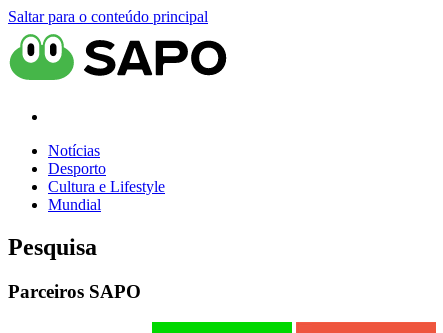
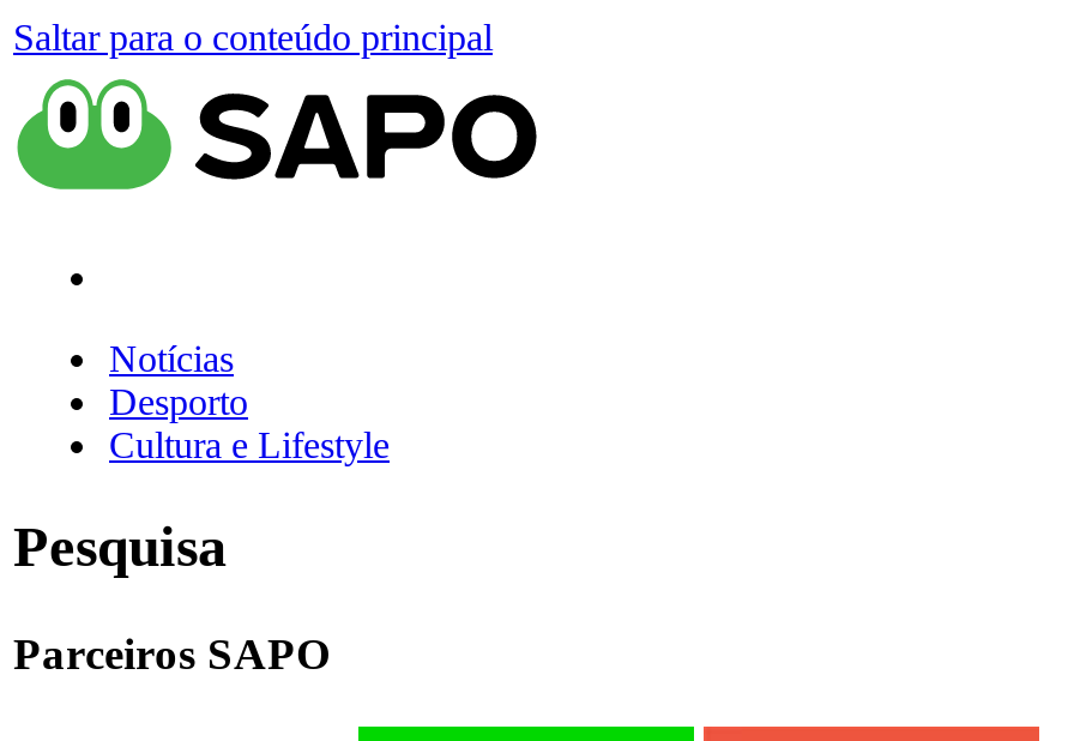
- Mundial
